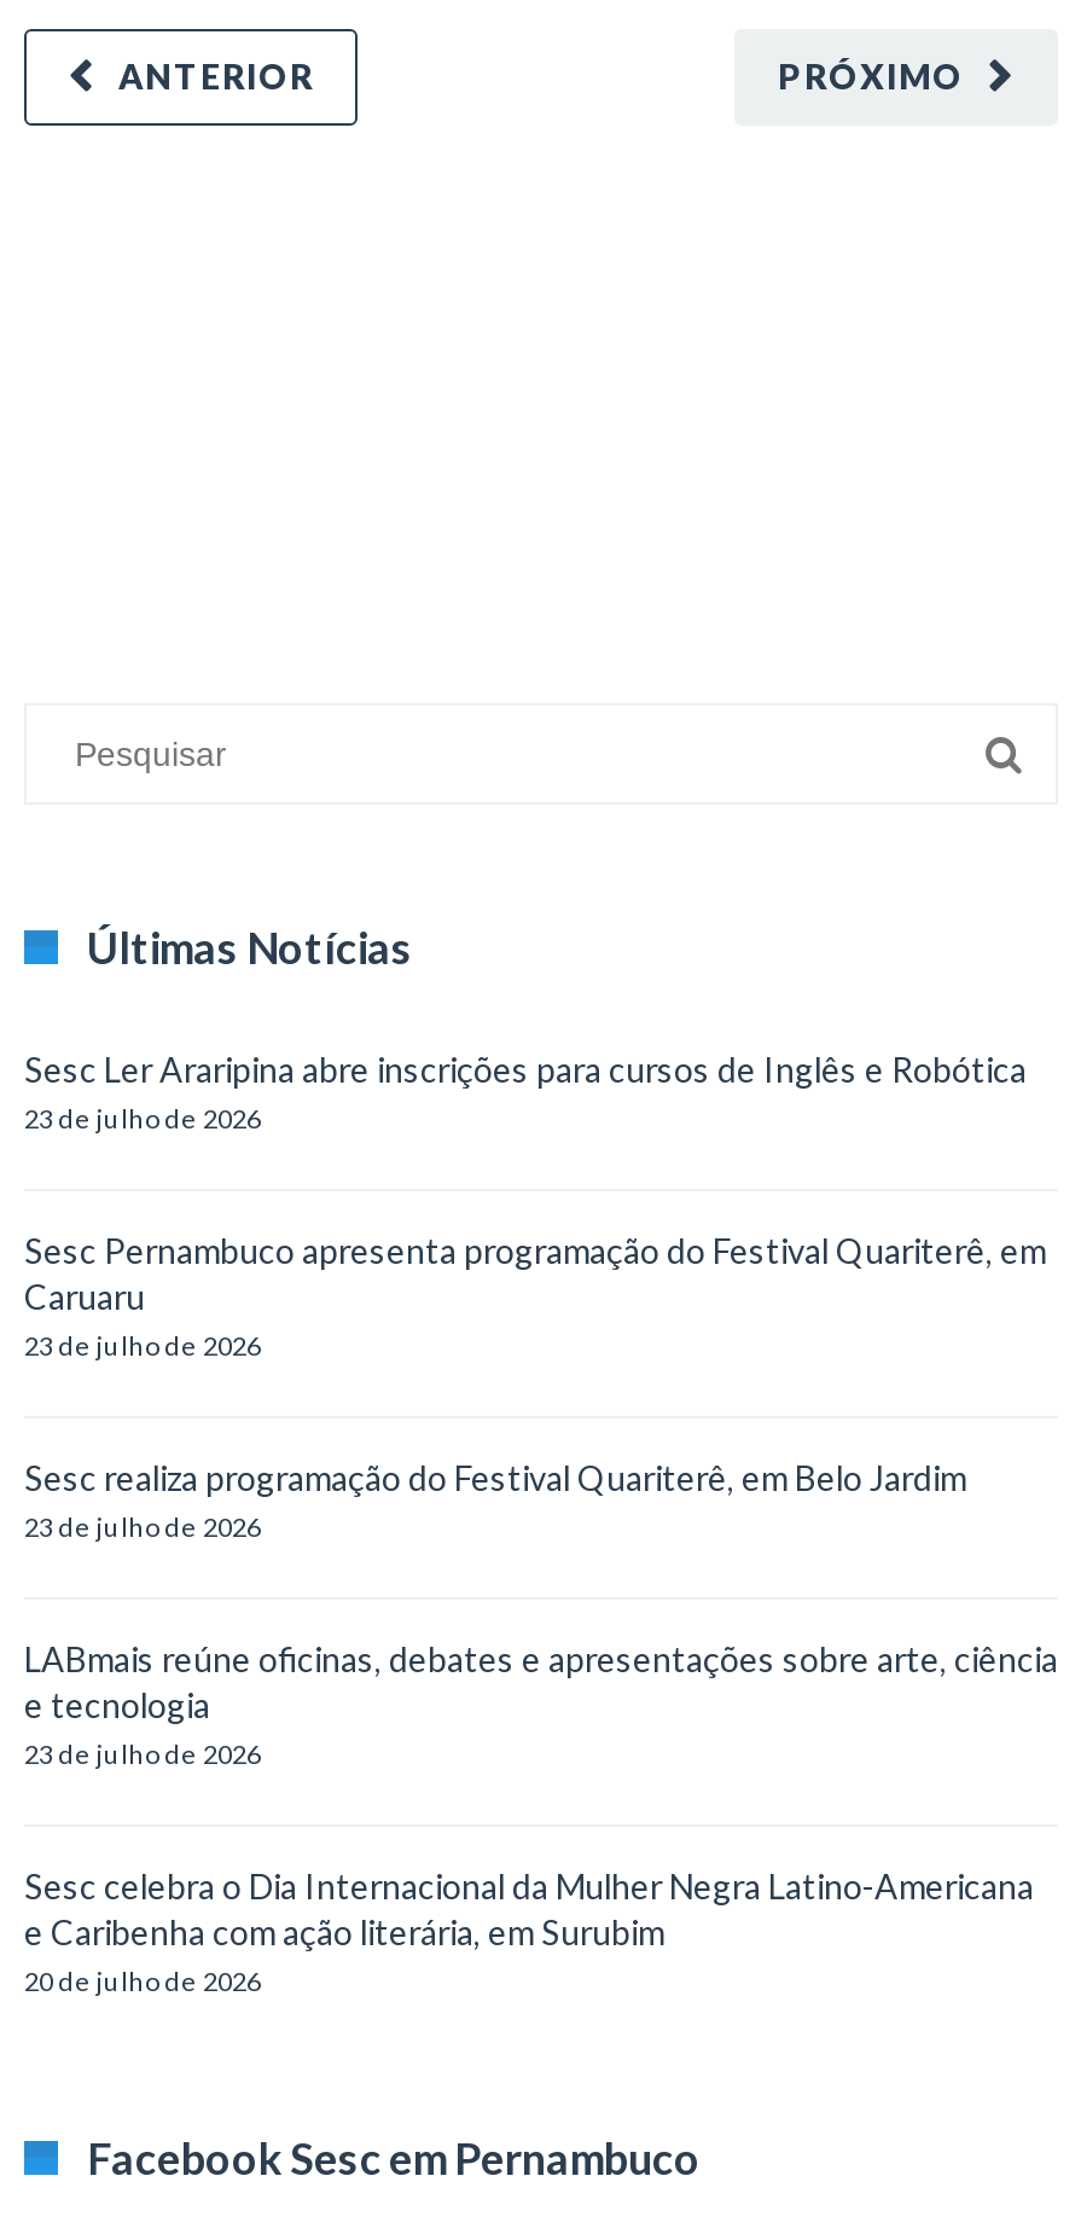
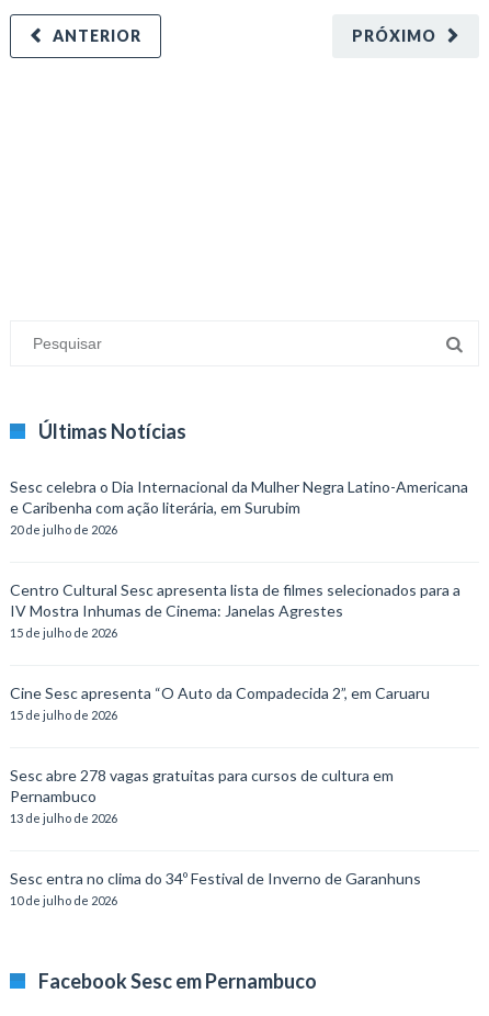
- Sesc Ler Araripina abre inscrições para cursos de Inglês e Robótica
- 23 de julho de 2026
- Sesc Pernambuco apresenta programação do Festival Quariterê, em
- Caruaru
- 23 de julho de 2026
- Sesc realiza programação do Festival Quariterê, em Belo Jardim
- 23 de julho de 2026
- LABmais reúne oficinas, debates e apresentações sobre arte, ciência
- e tecnologia
- 23 de julho de 2026

moved up: Sesc celebra o Dia Internacional da Mulher Negra Latino-Americana | e Caribenha com ação literária, em Surubim | 20 de julho de 2026

+ Centro Cultural Sesc apresenta lista de filmes selecionados para a
+ IV Mostra Inhumas de Cinema: Janelas Agrestes
+ 15 de julho de 2026
+ Cine Sesc apresenta “O Auto da Compadecida 2”, em Caruaru
+ 15 de julho de 2026
+ Sesc abre 278 vagas gratuitas para cursos de cultura em
+ Pernambuco
+ 13 de julho de 2026
+ Sesc entra no clima do 34º Festival de Inverno de Garanhuns
+ 10 de julho de 2026
